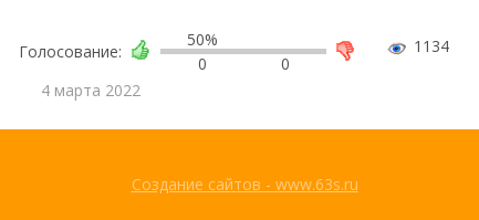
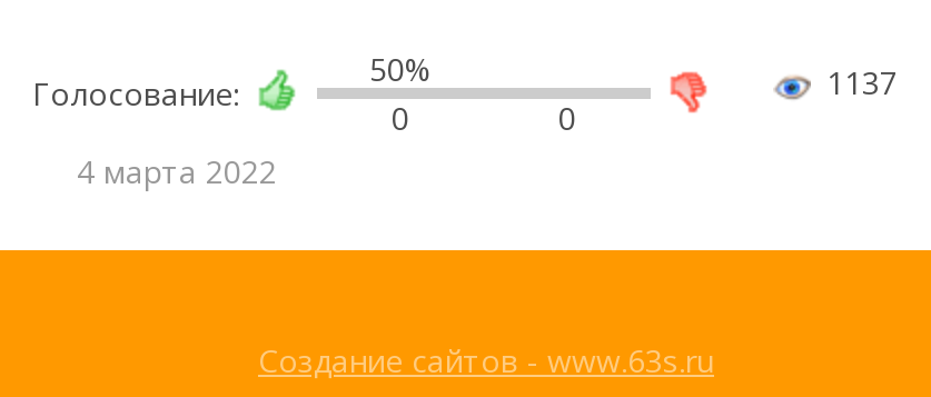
- 1134
+ 1137
